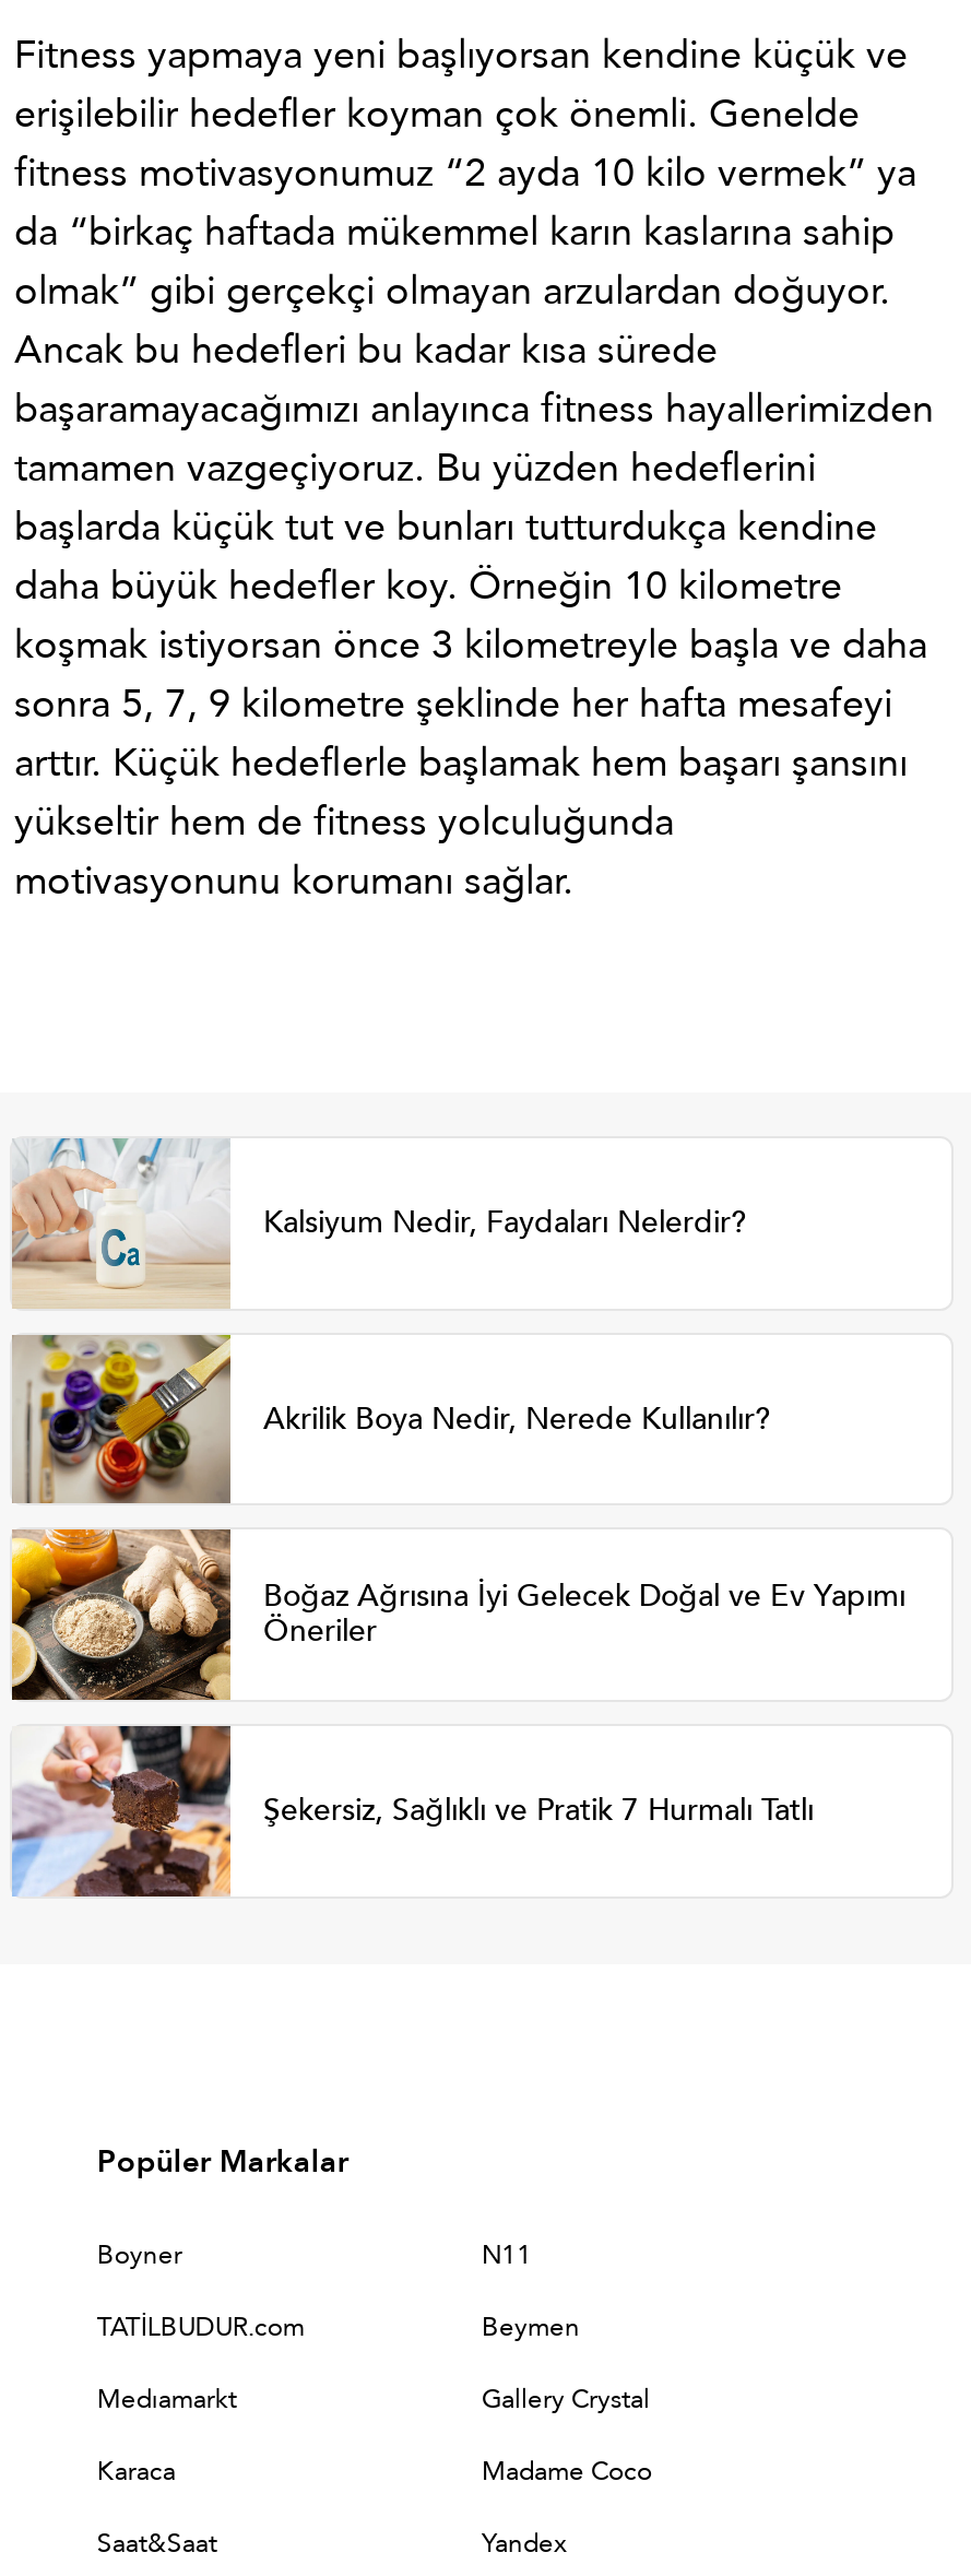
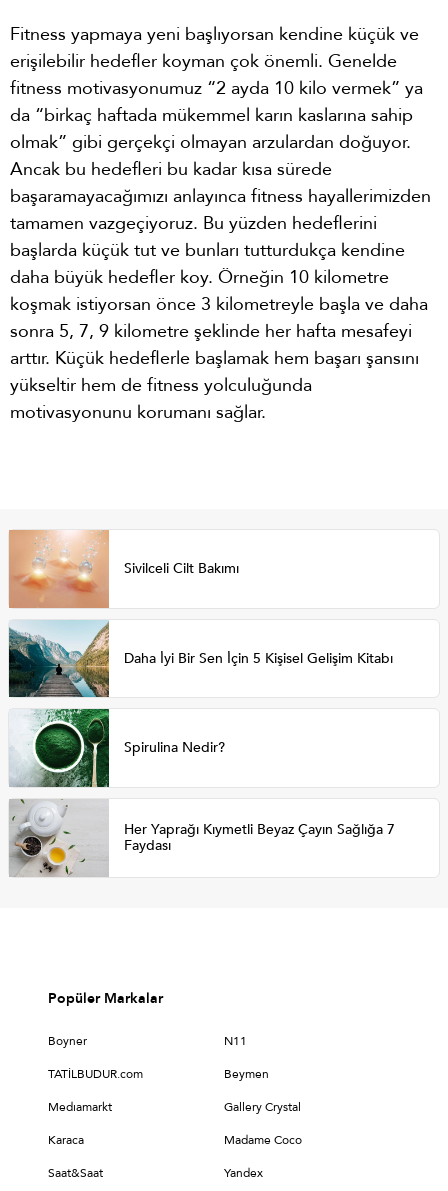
- [image]
- Kalsiyum Nedir, Faydaları Nelerdir?
+ [image]
+ Sivilceli Cilt Bakımı

- [image]
- Akrilik Boya Nedir, Nerede Kullanılır?
+ [image]
+ Daha İyi Bir Sen İçin 5 Kişisel Gelişim Kitabı

- [image]
- Boğaz Ağrısına İyi Gelecek Doğal ve Ev Yapımı
- Öneriler
+ [image]
+ Spirulina Nedir?

- [image]
- Şekersiz, Sağlıklı ve Pratik 7 Hurmalı Tatlı
+ [image]
+ Her Yaprağı Kıymetli Beyaz Çayın Sağlığa 7
+ Faydası
